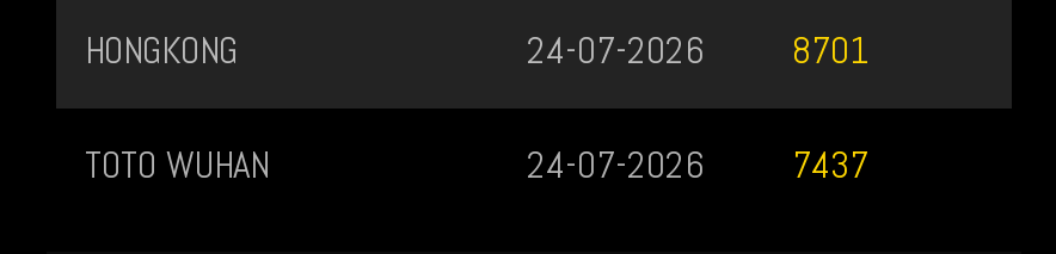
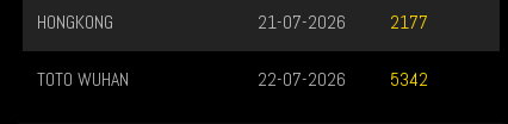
- 24-07-2026
+ 21-07-2026

- 8701
+ 2177

- 24-07-2026
+ 22-07-2026

- 7437
+ 5342
